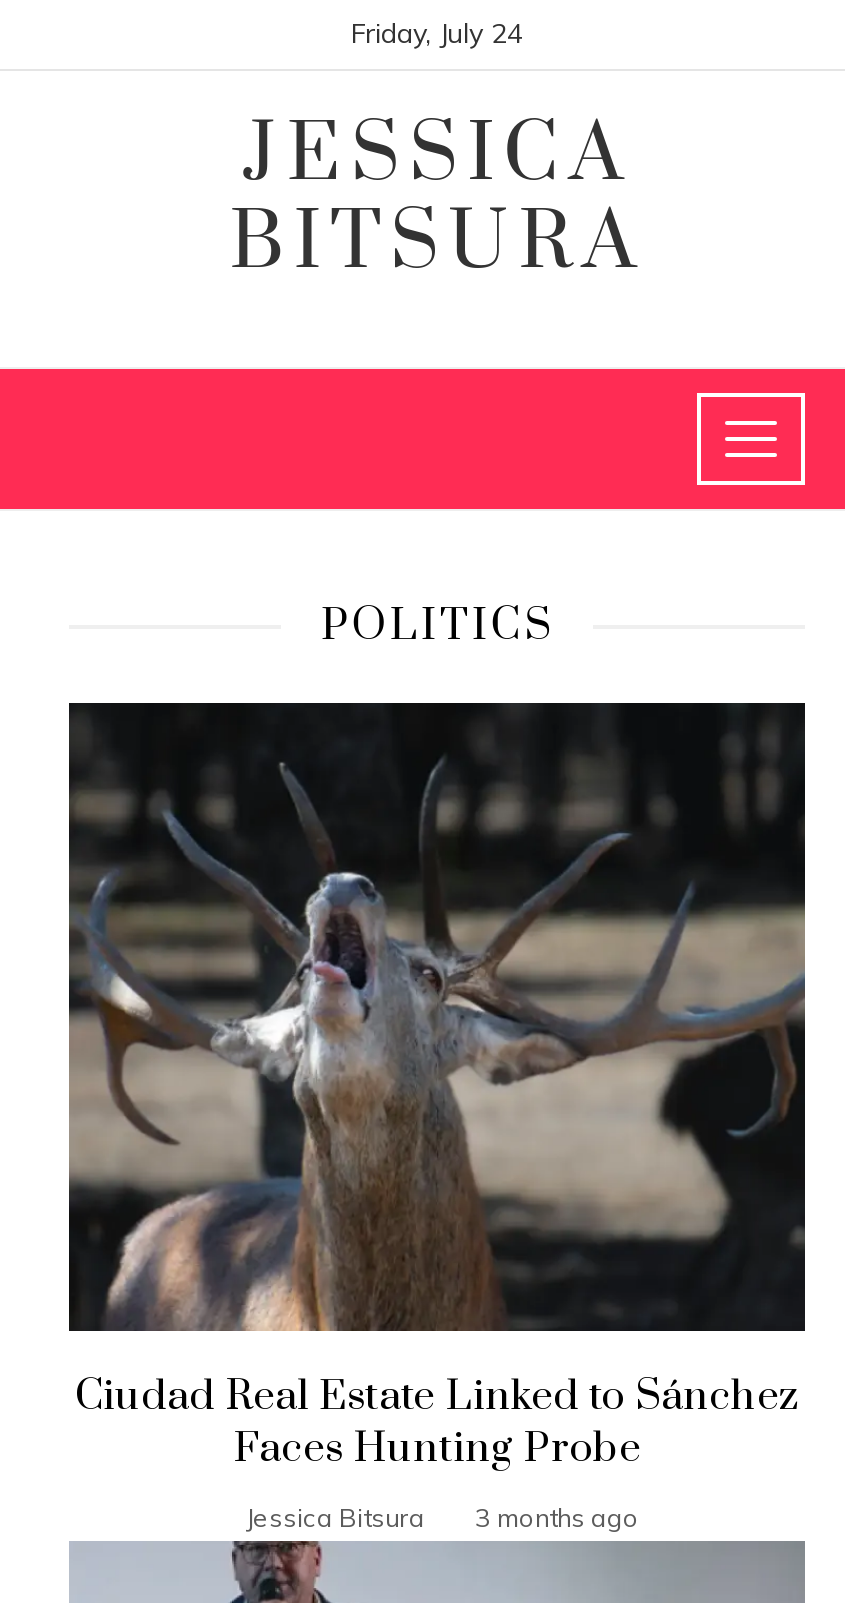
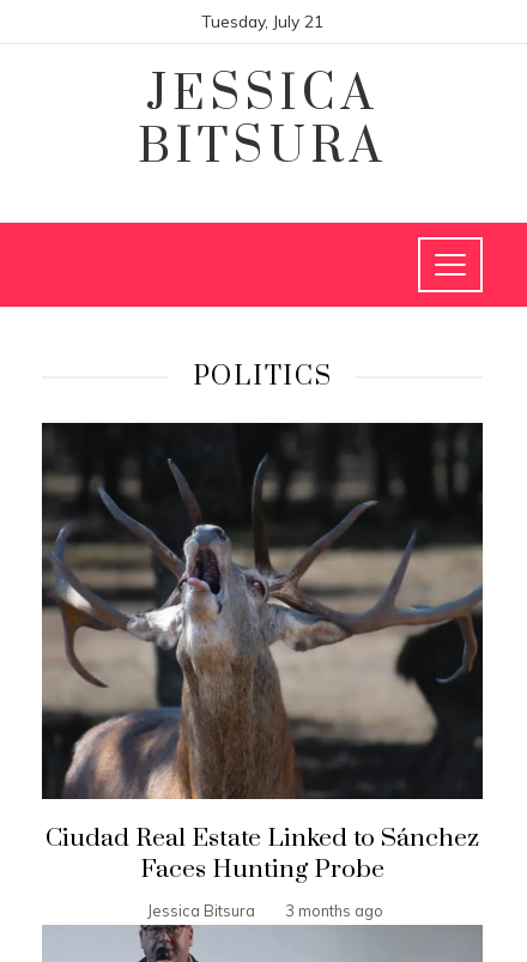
- Friday, July 24
+ Tuesday, July 21
